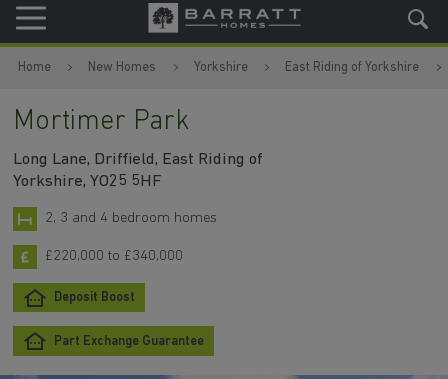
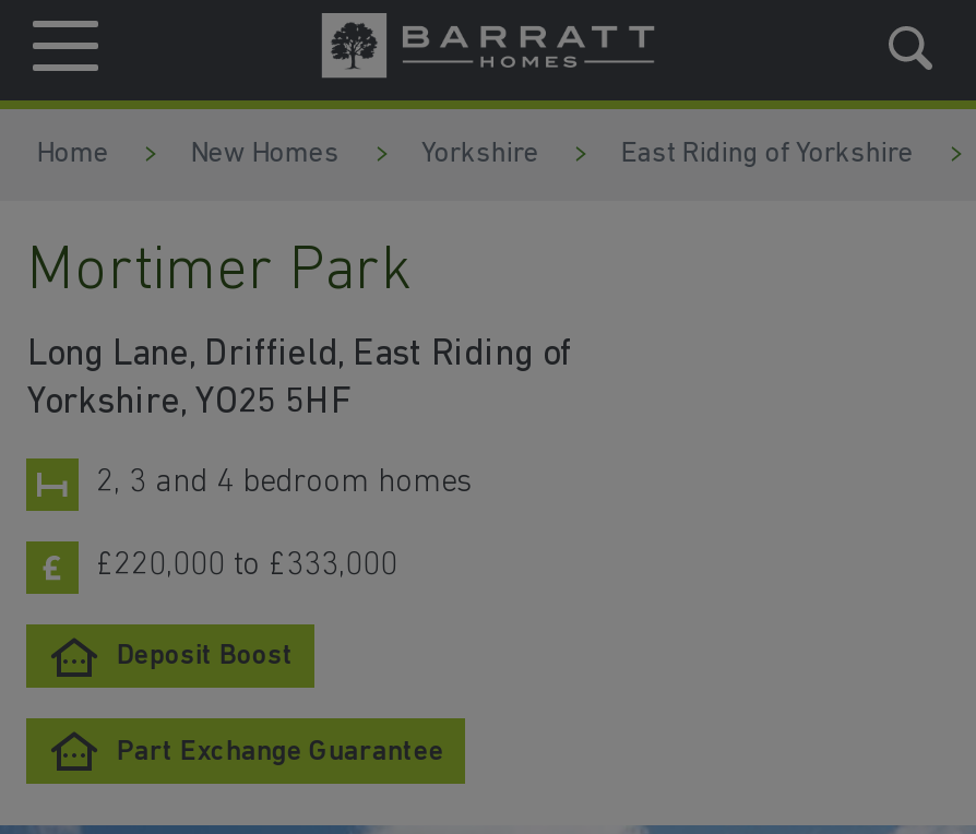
- £220,000 to £340,000
+ £220,000 to £333,000
